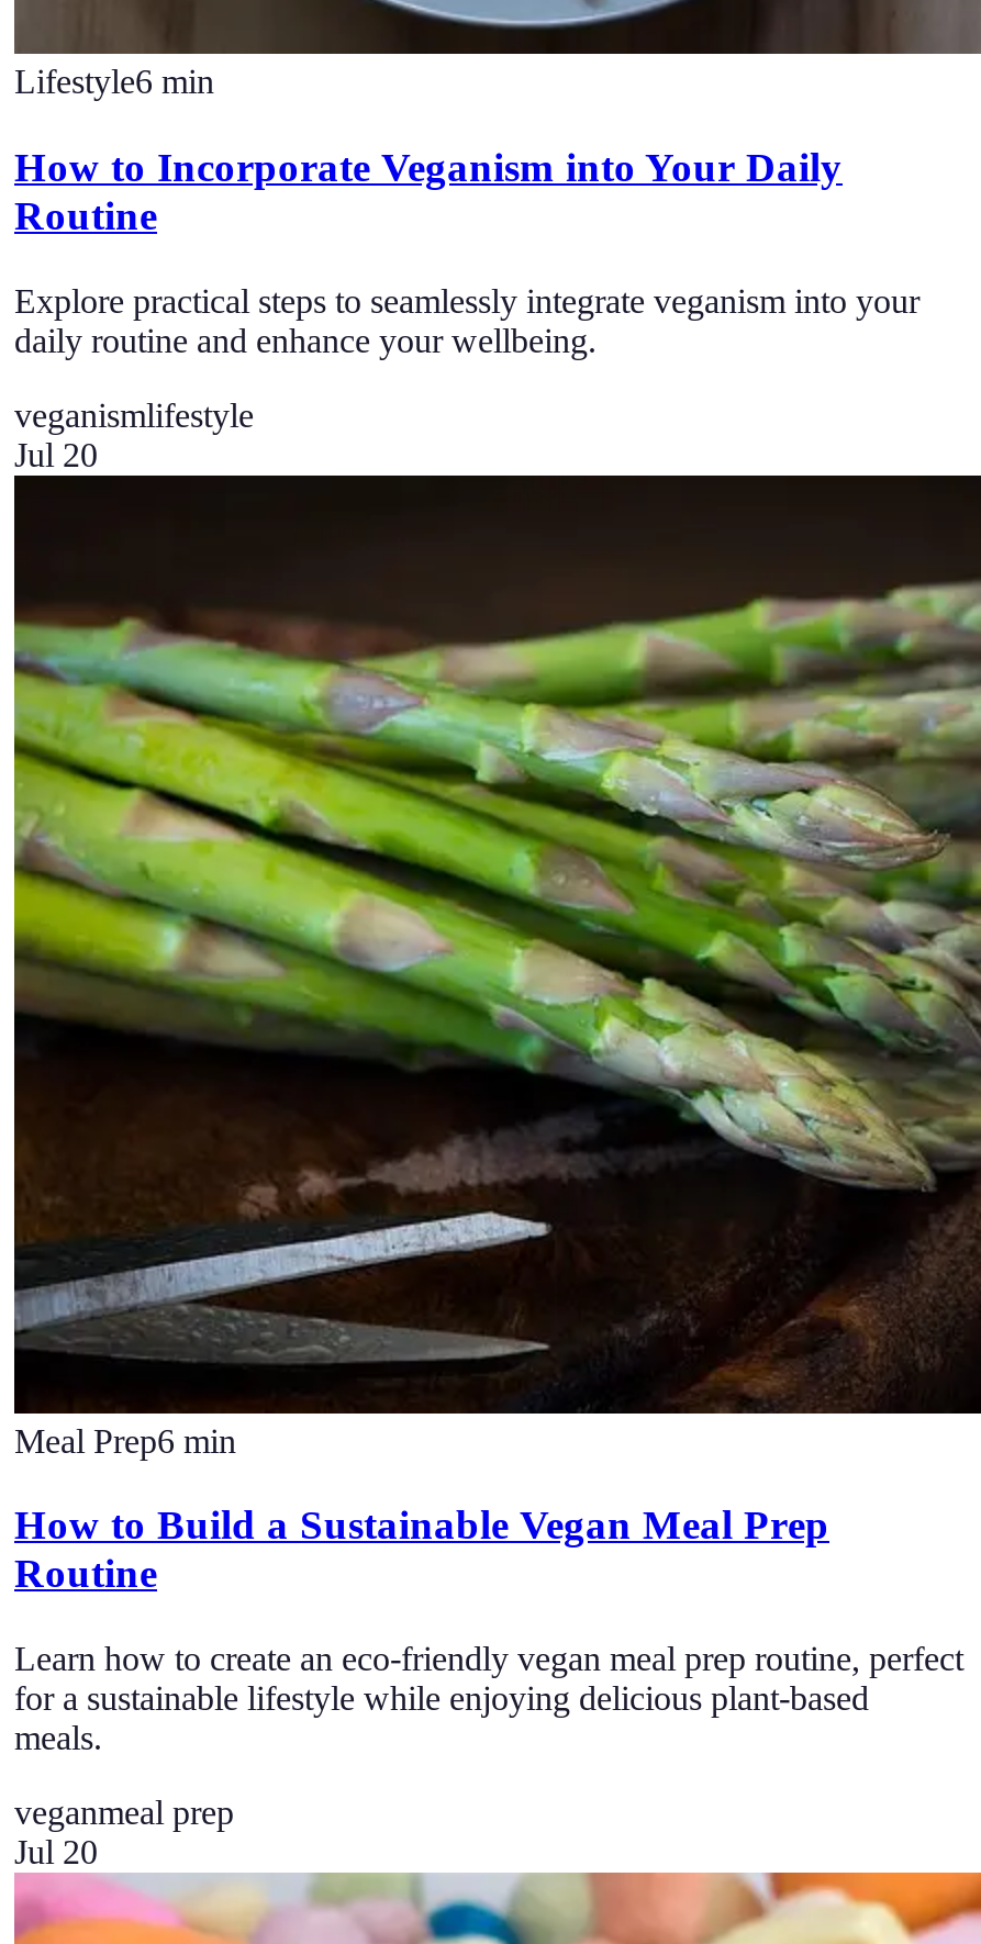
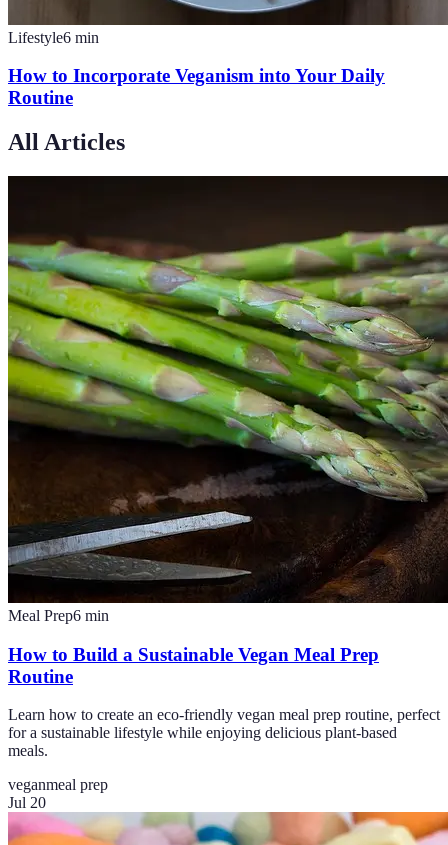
- Explore practical steps to seamlessly integrate veganism into your
- daily routine and enhance your wellbeing.
- veganismlifestyle
- Jul 20
+ All Articles
